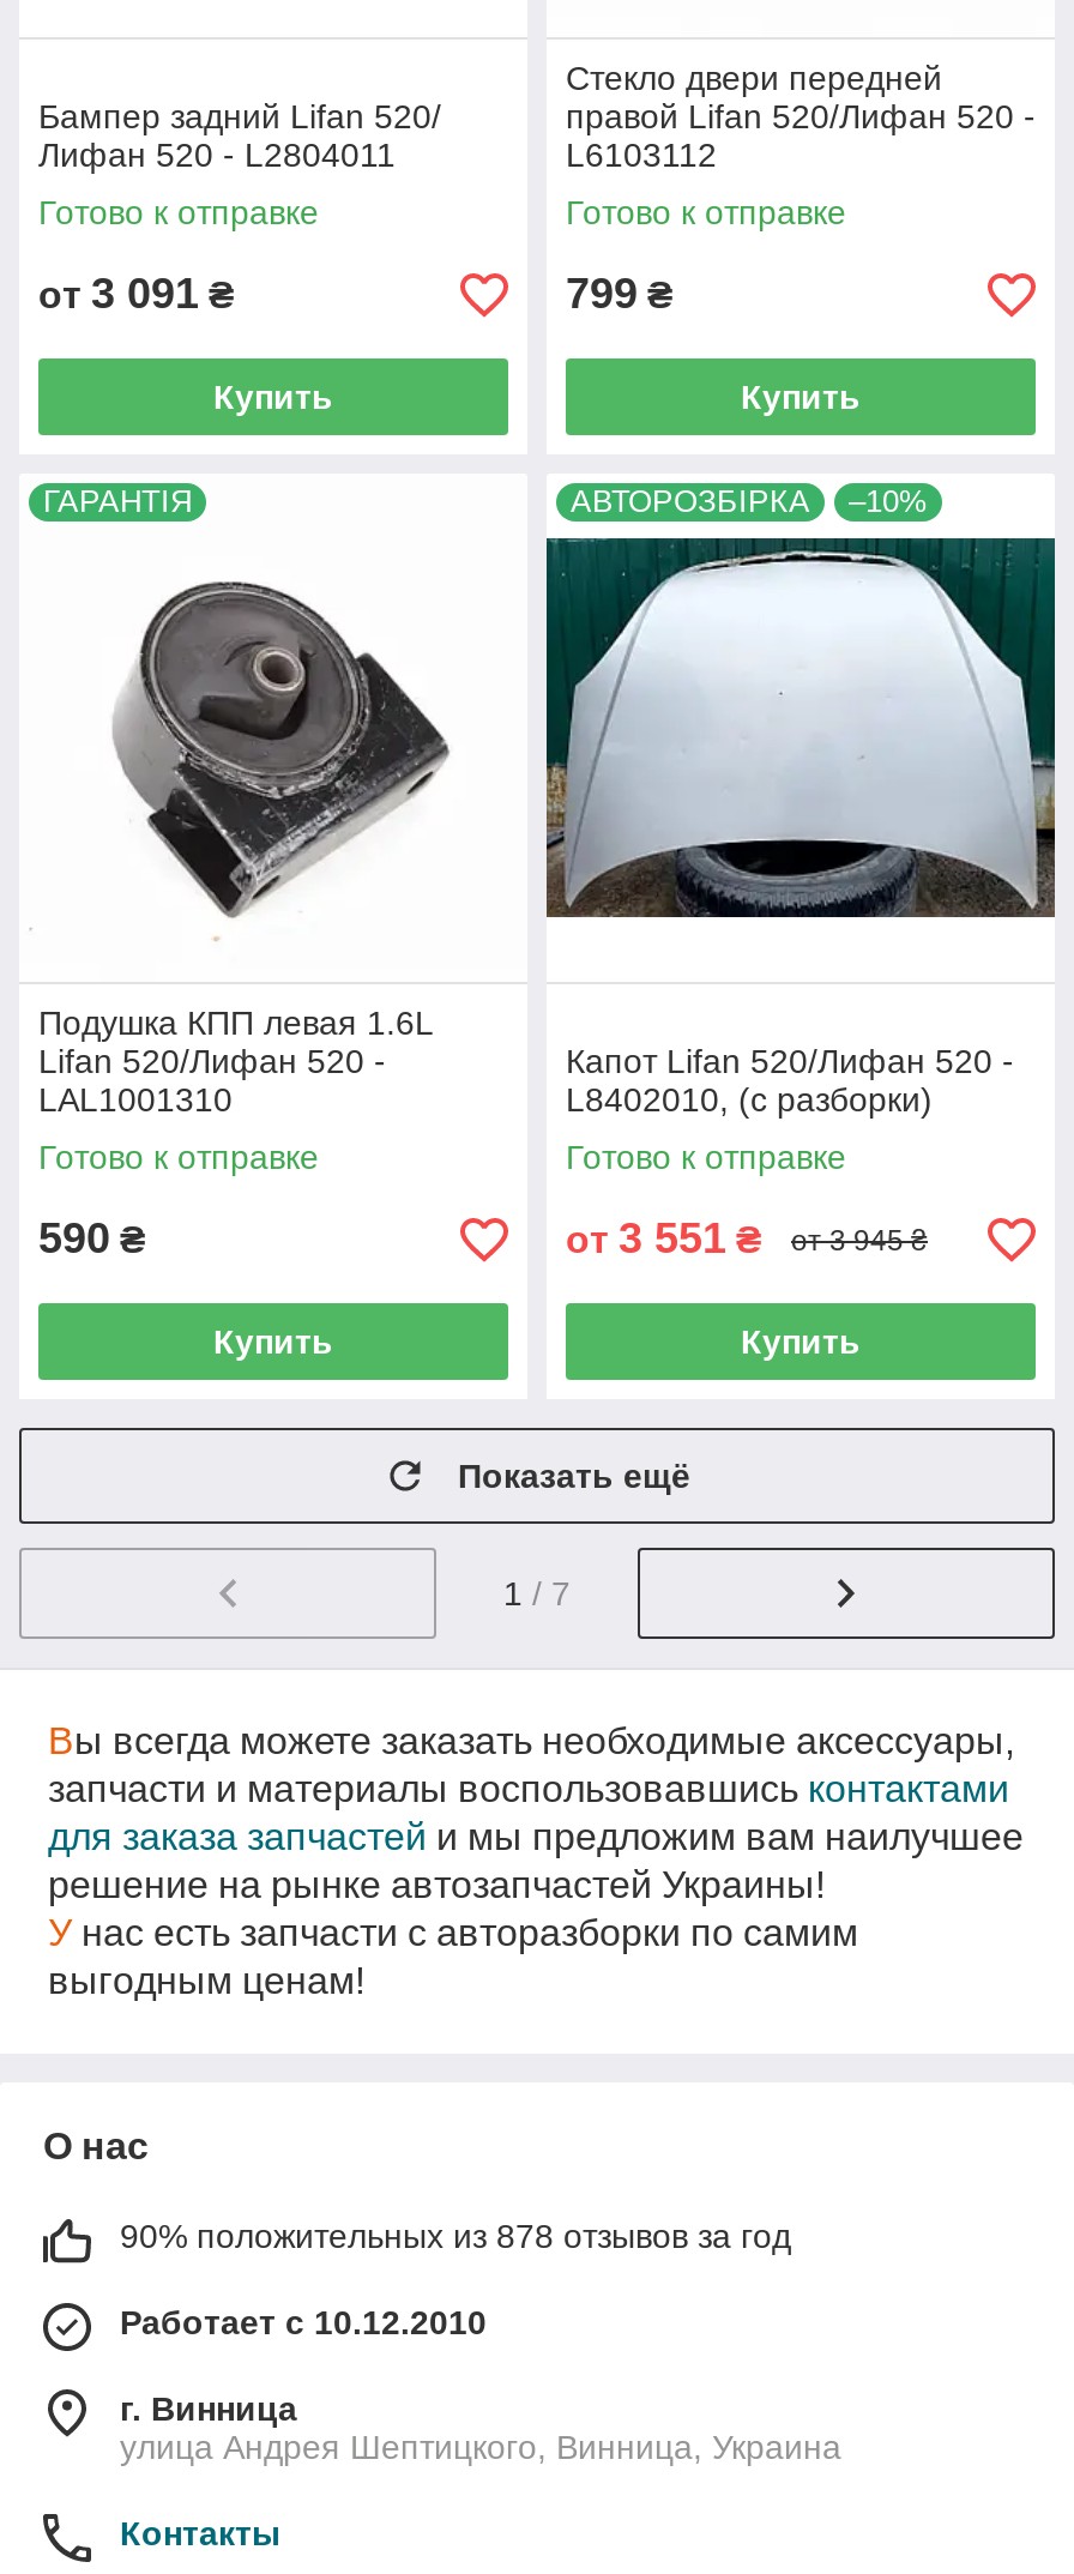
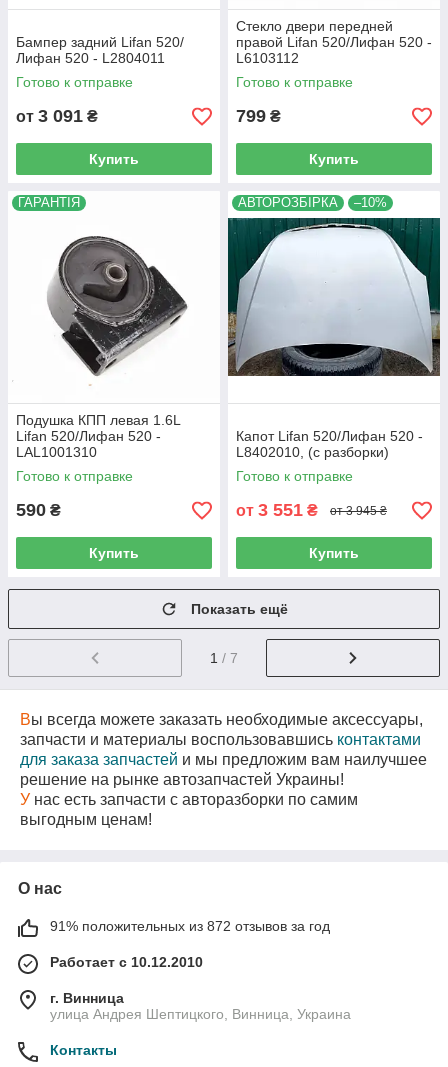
- 90% положительных из 878 отзывов за год
+ 91% положительных из 872 отзывов за год
